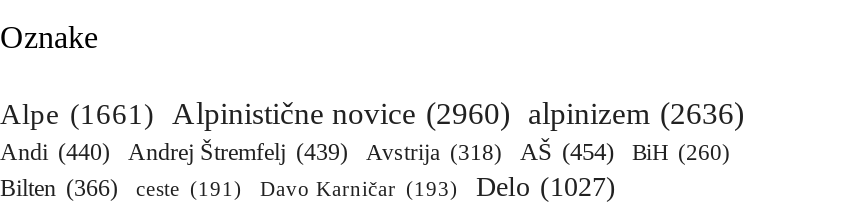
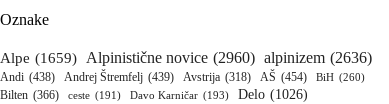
- Alpe (1661) Alpinistične novice (2960) alpinizem (2636)
+ Alpe (1659) Alpinistične novice (2960) alpinizem (2636)

- Andi (440) Andrej Štremfelj (439) Avstrija (318) AŠ (454) BiH (260)
+ Andi (438) Andrej Štremfelj (439) Avstrija (318) AŠ (454) BiH (260)

- Bilten (366) ceste (191) Davo Karničar (193) Delo (1027)
+ Bilten (366) ceste (191) Davo Karničar (193) Delo (1026)
